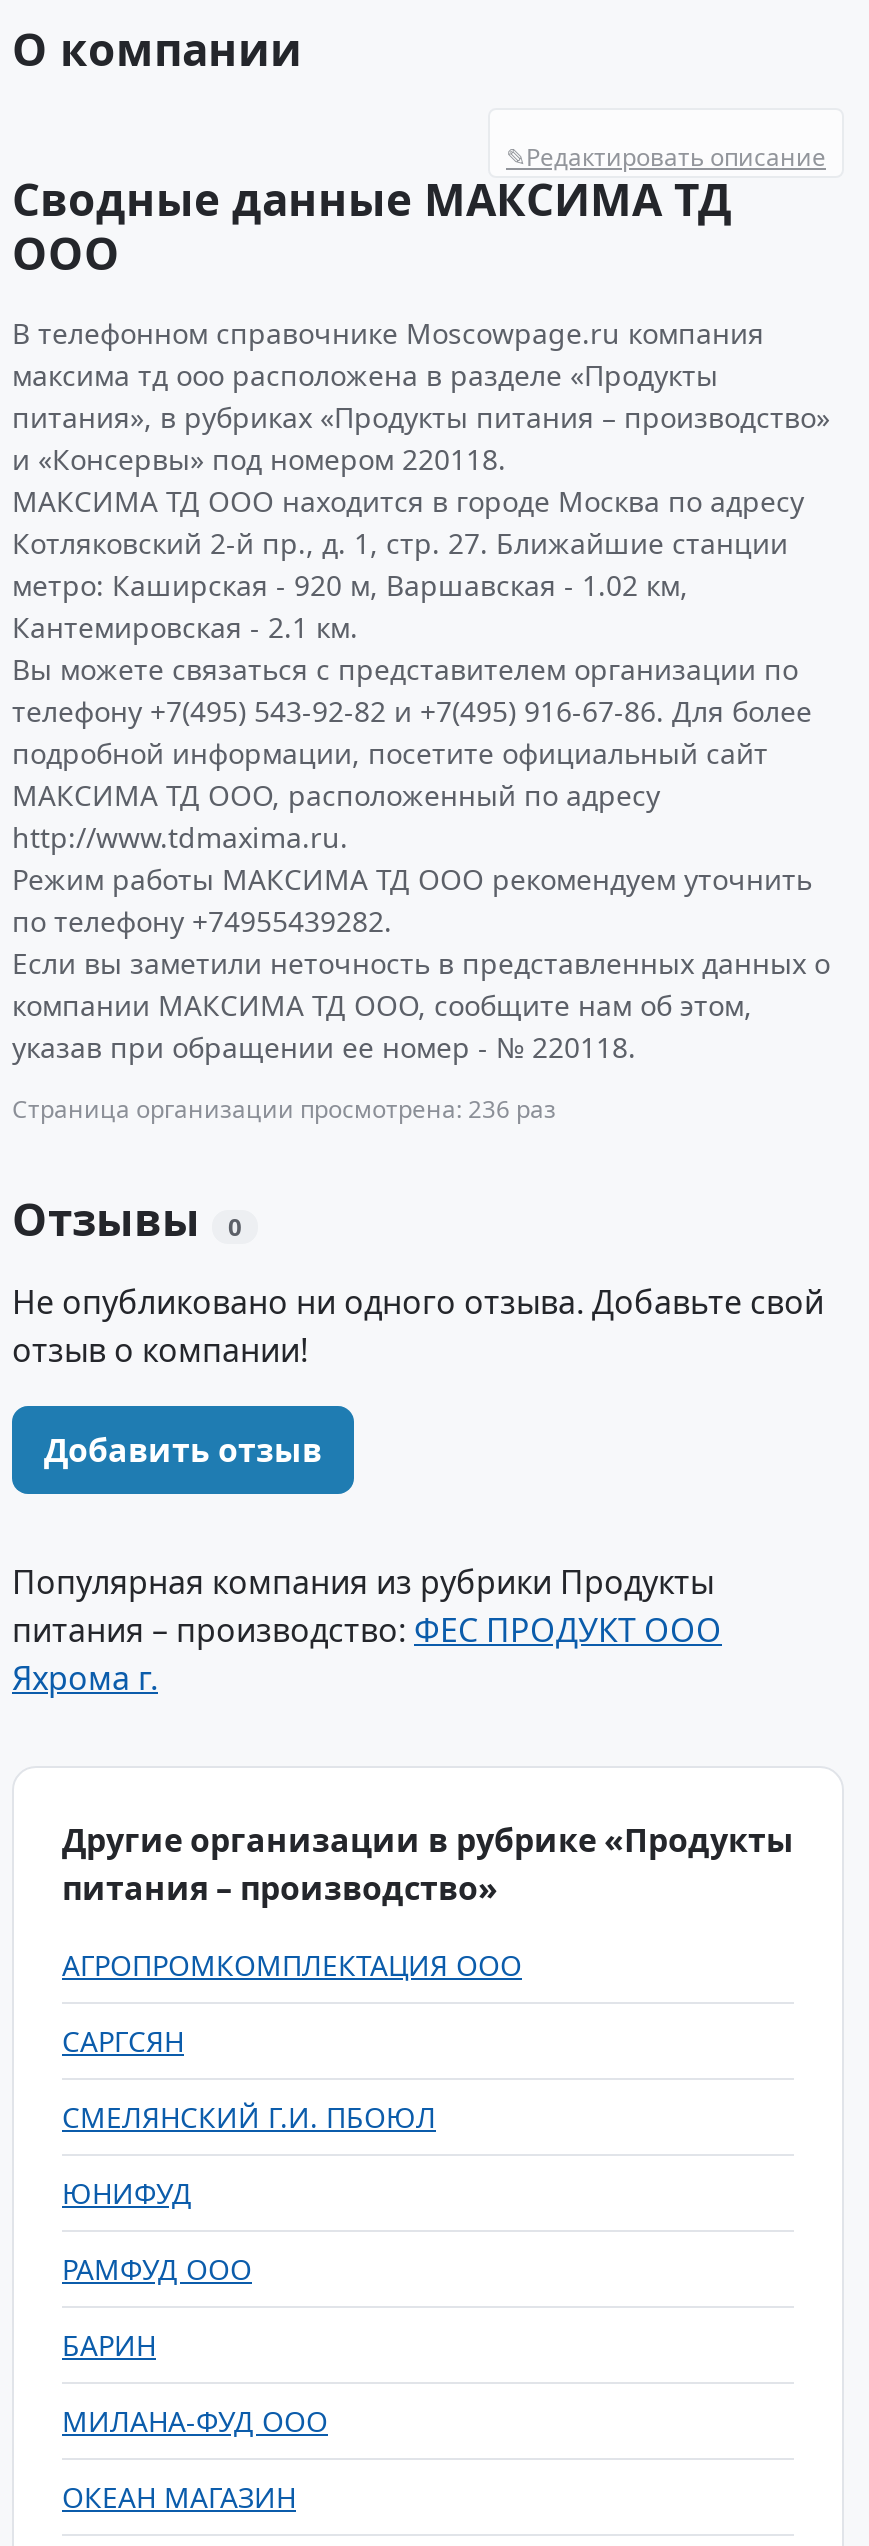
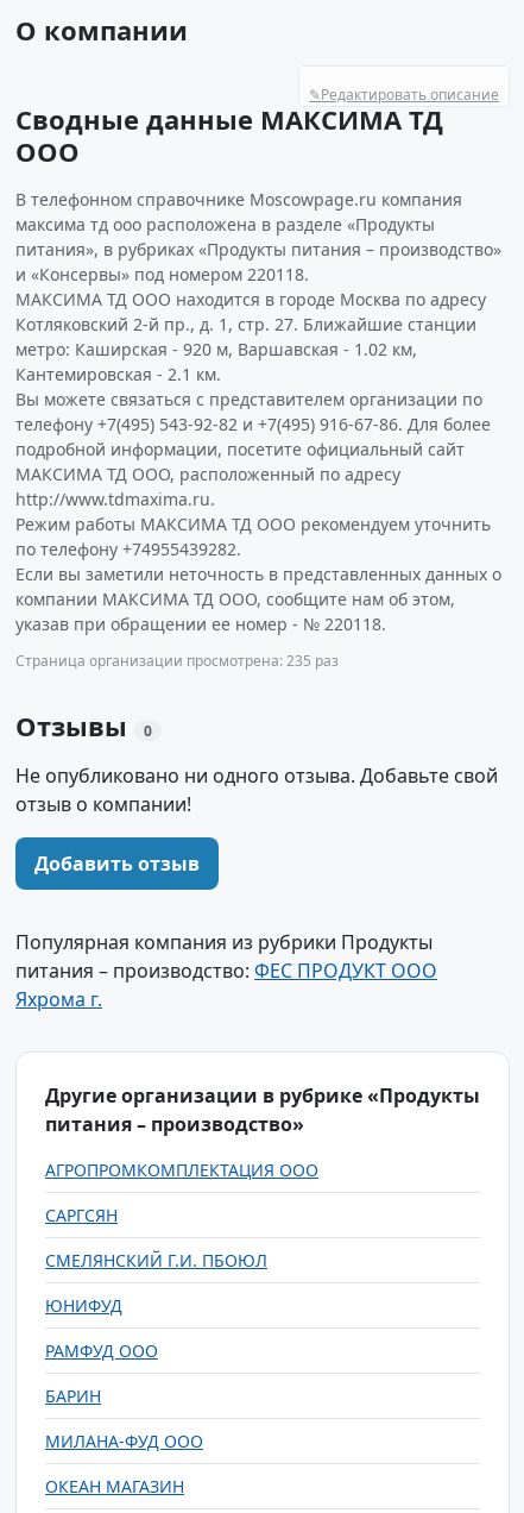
- Страница организации просмотрена: 236 раз
+ Страница организации просмотрена: 235 раз
